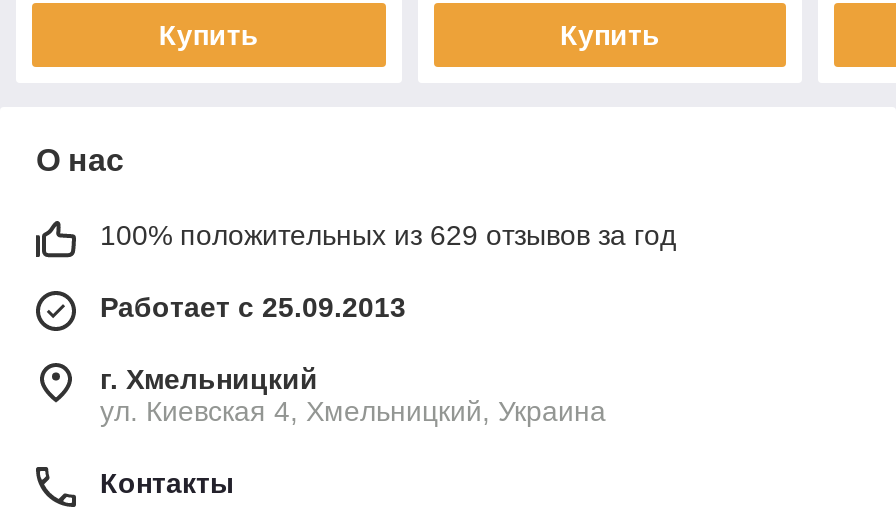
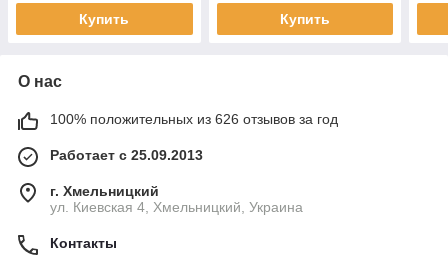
- 100% положительных из 629 отзывов за год
+ 100% положительных из 626 отзывов за год
